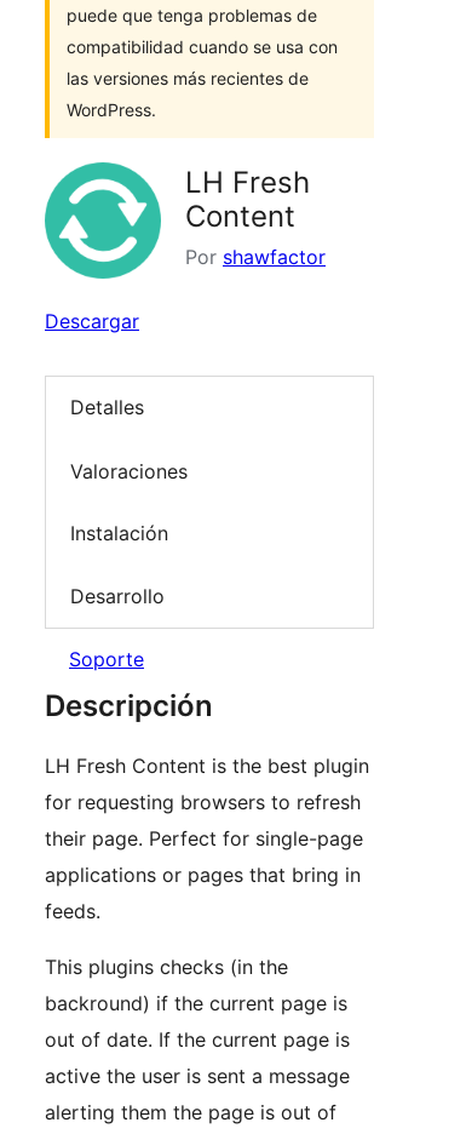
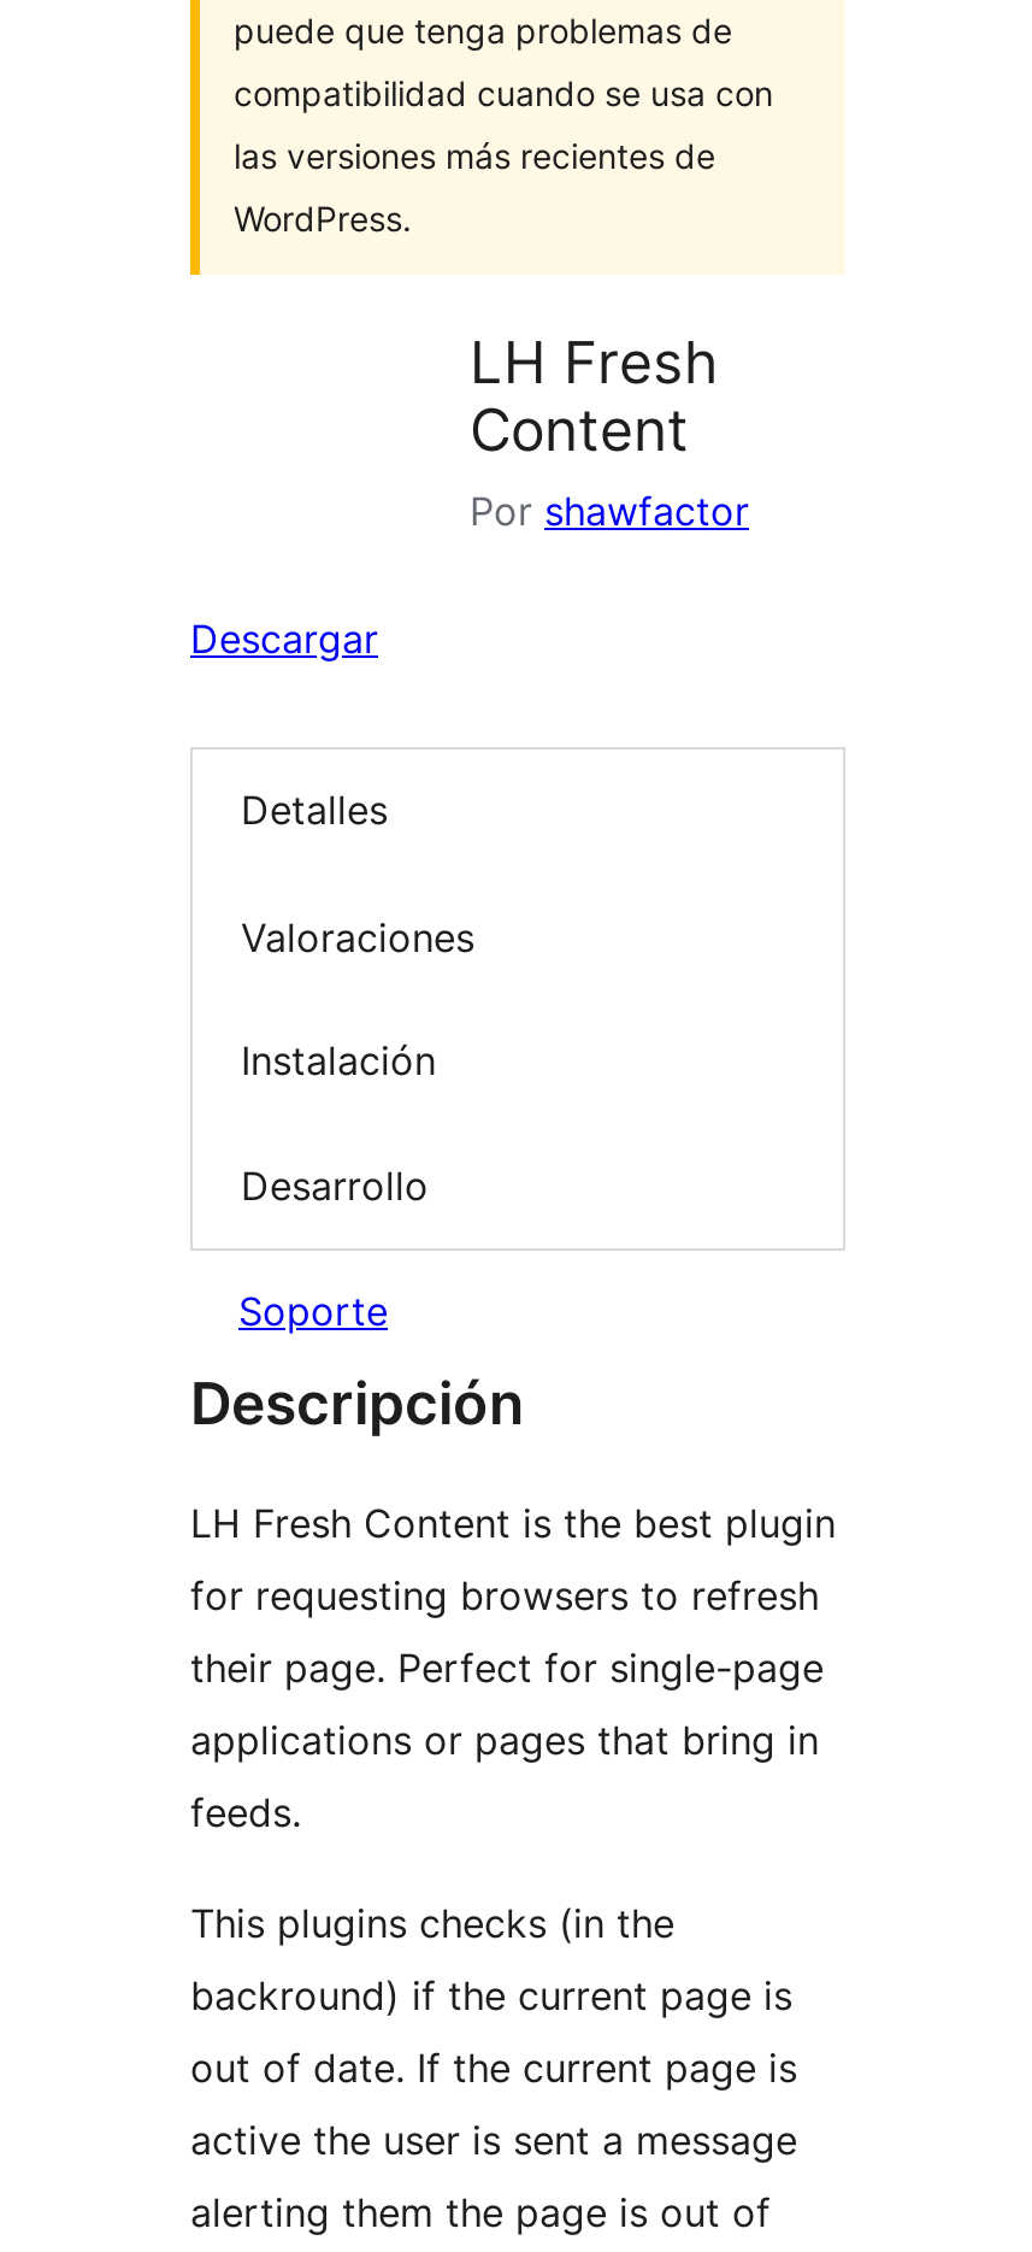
- [image]
